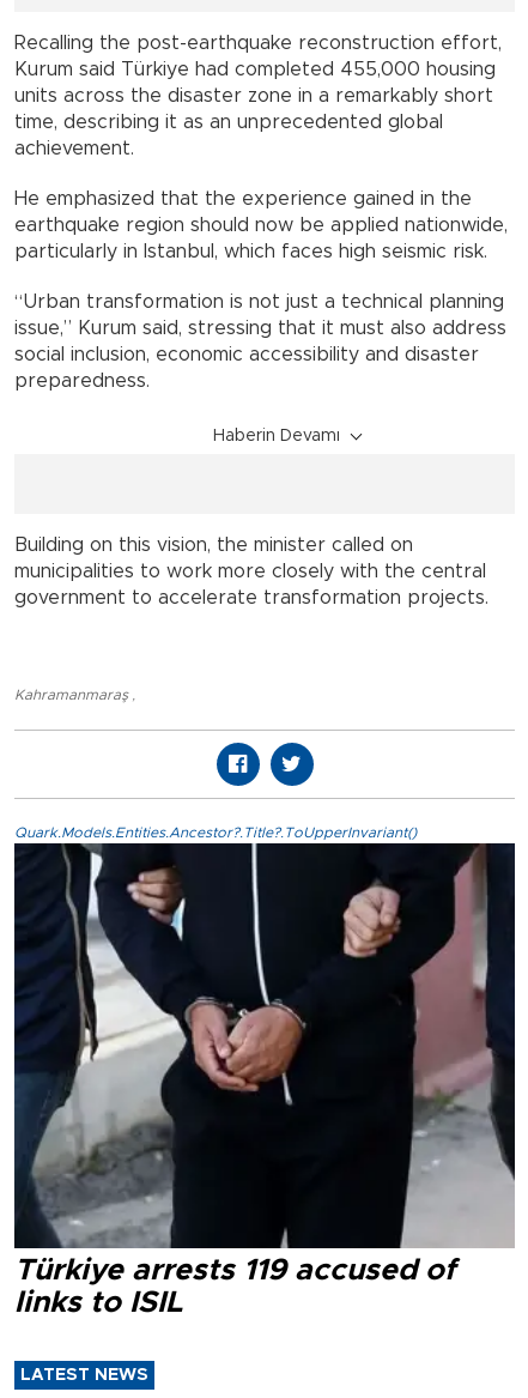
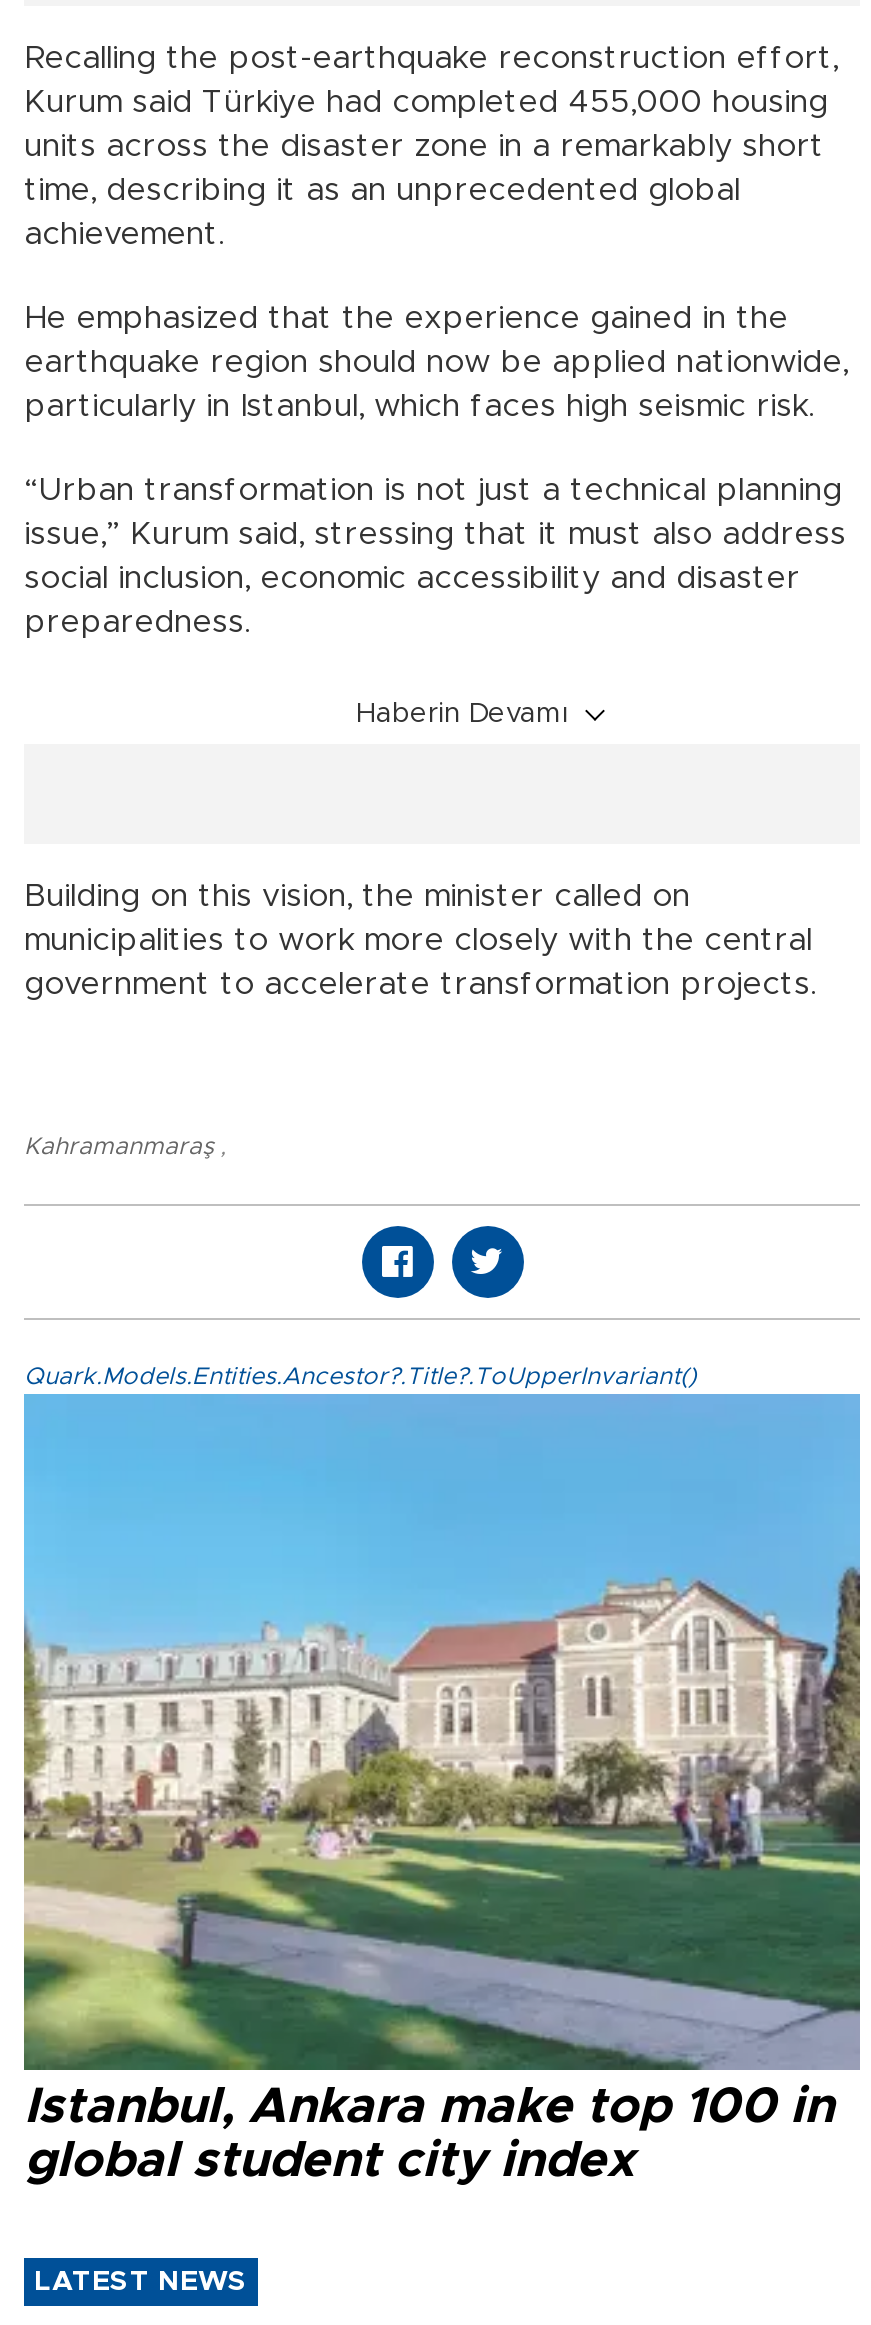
- [image]
- Türkiye arrests 119 accused of
- links to ISIL
+ [image]
+ Istanbul, Ankara make top 100 in
+ global student city index
